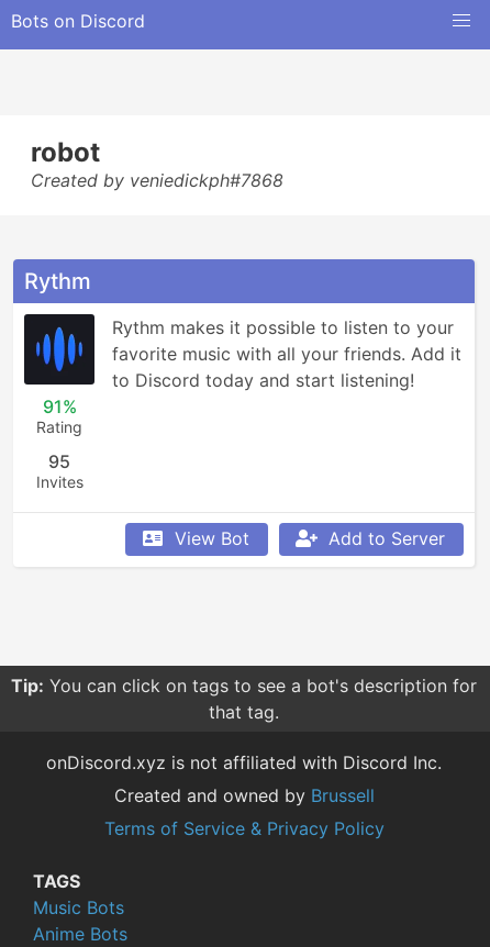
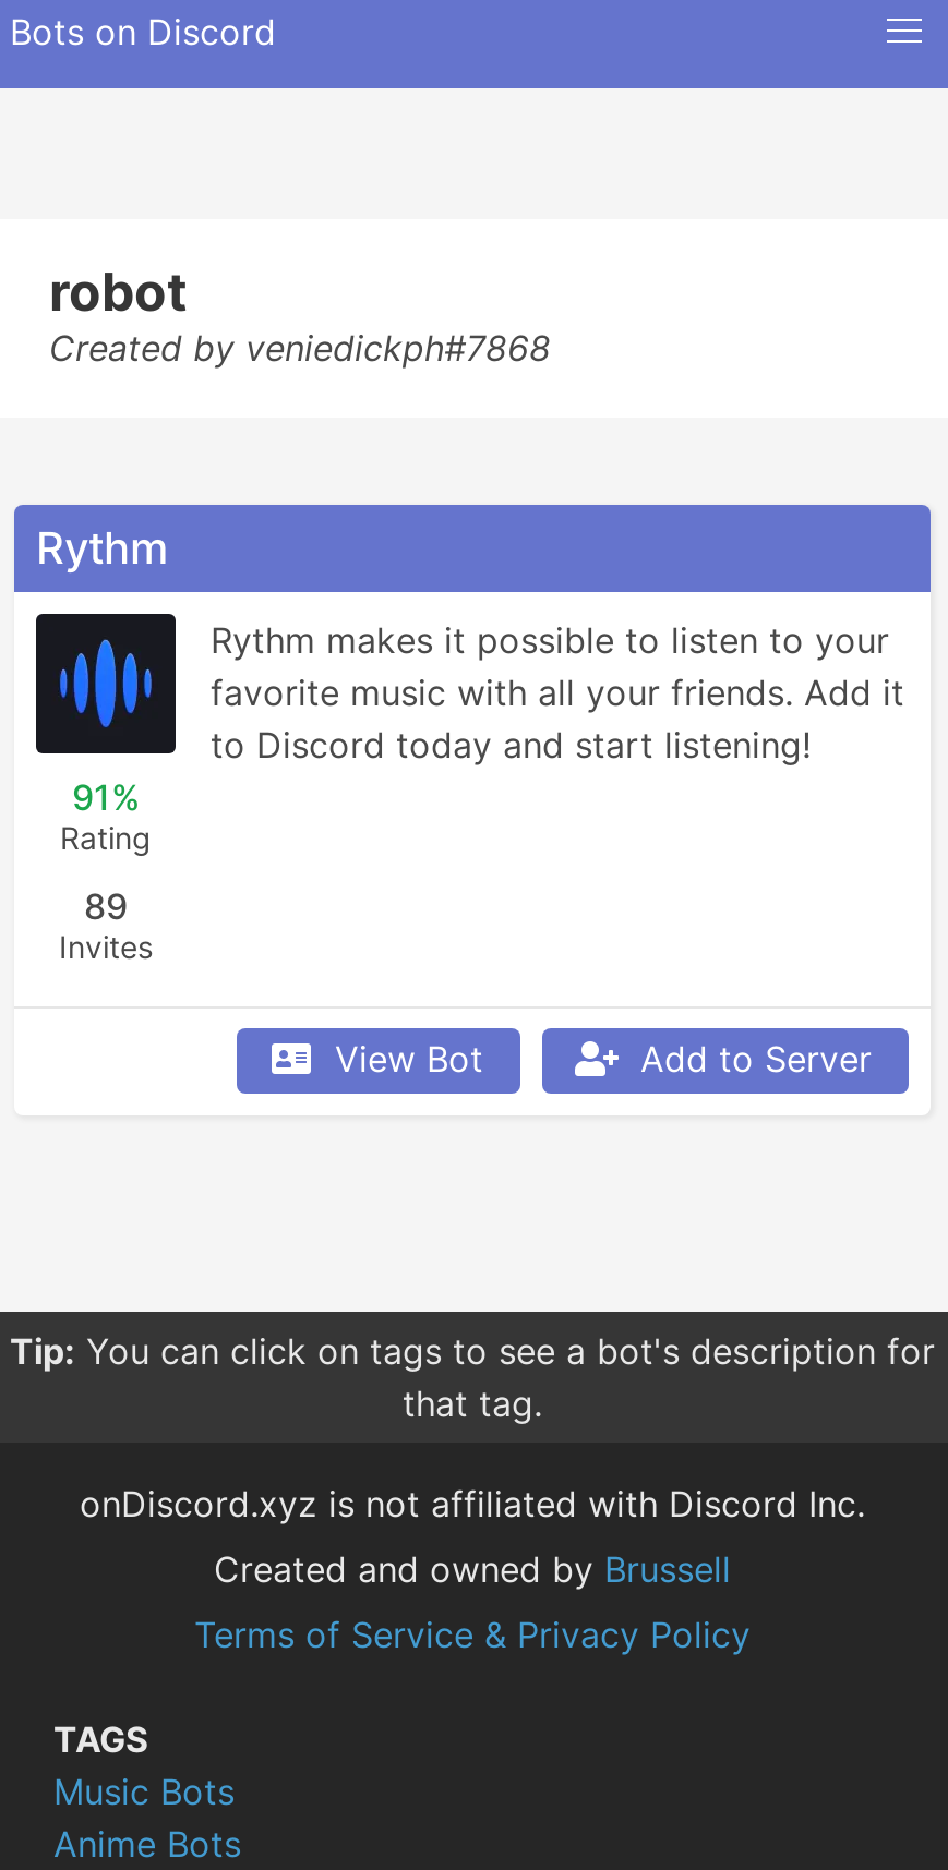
- 95
+ 89
